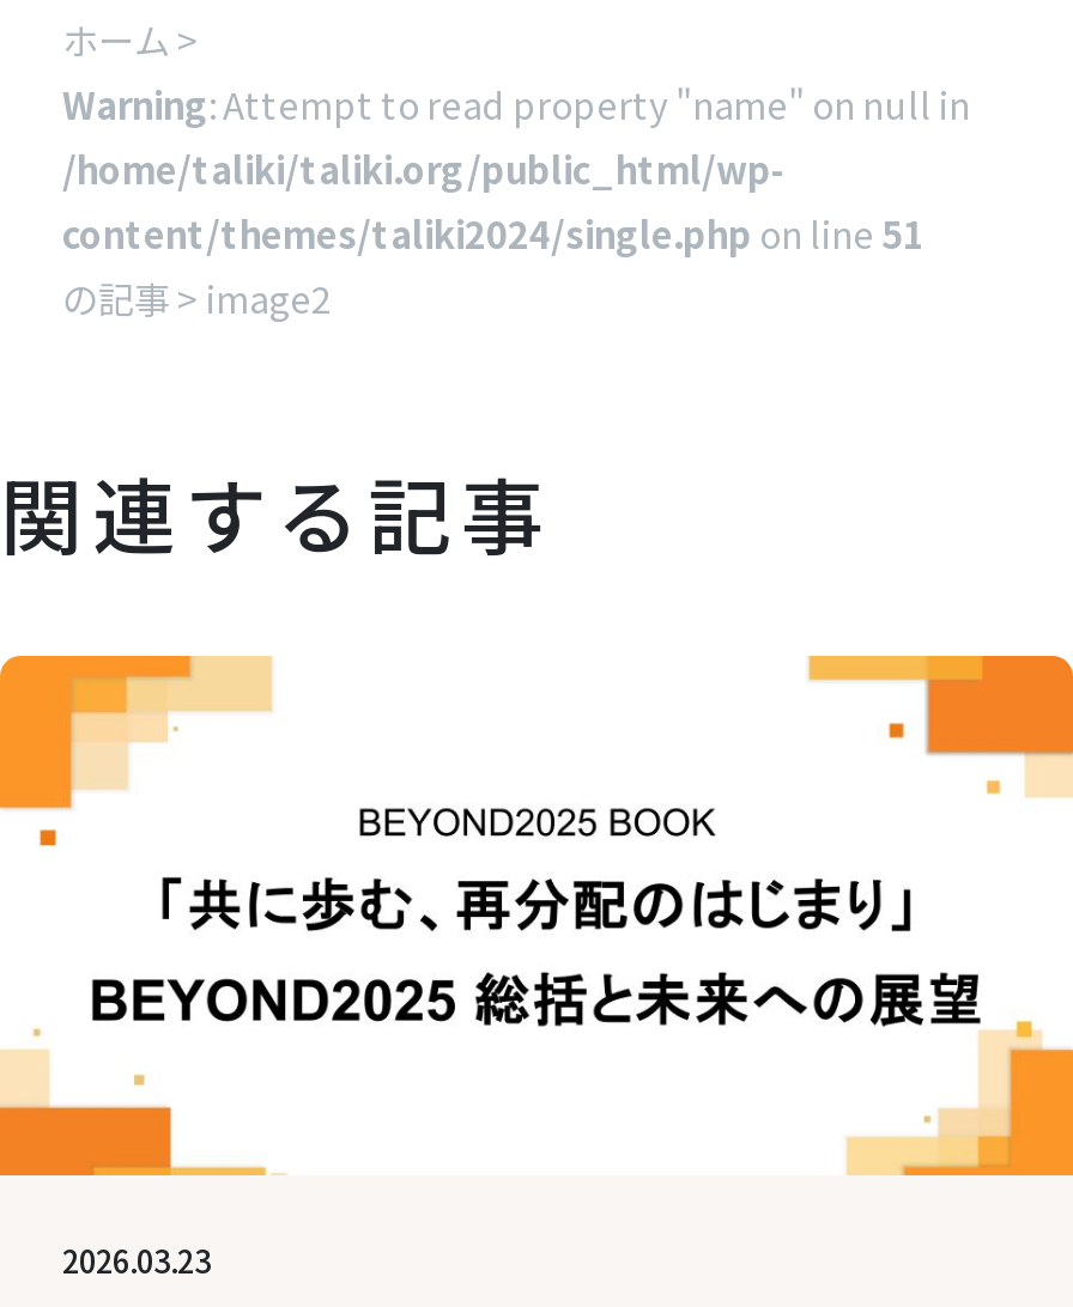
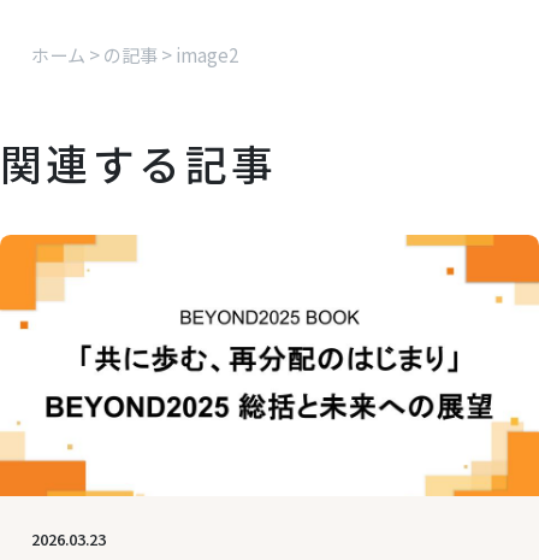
- Warning: Attempt to read property "name" on null in
- /home/taliki/taliki.org/public_html/wp-
- content/themes/taliki2024/single.php on line 51
